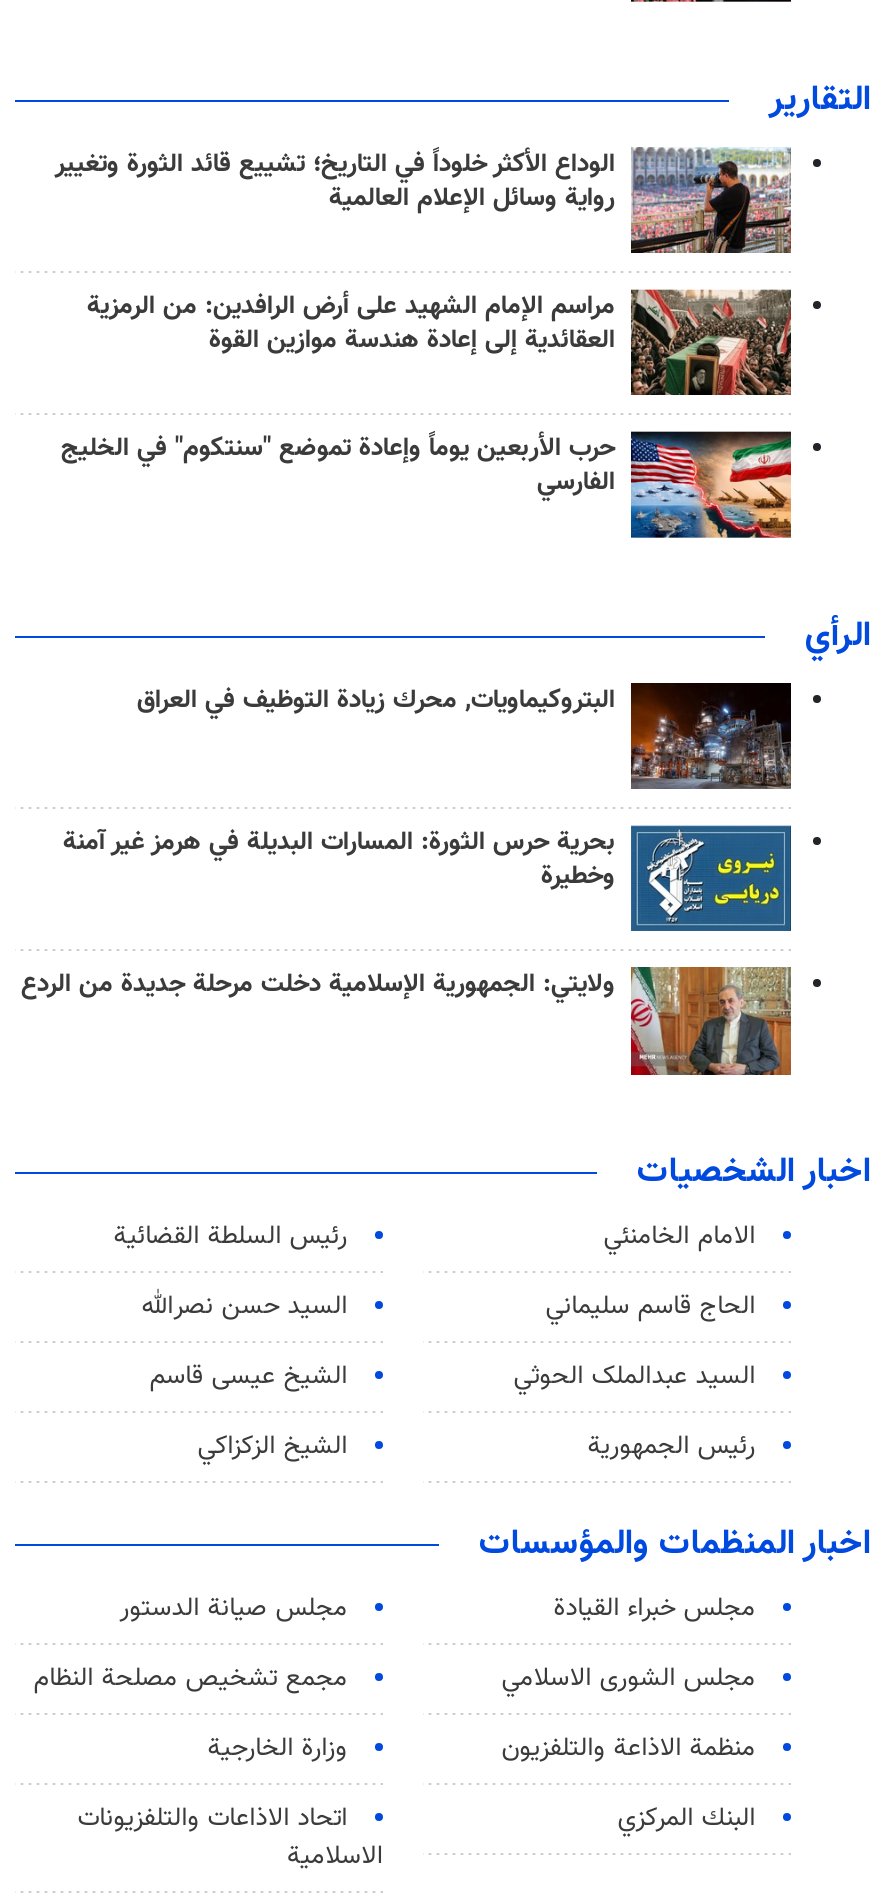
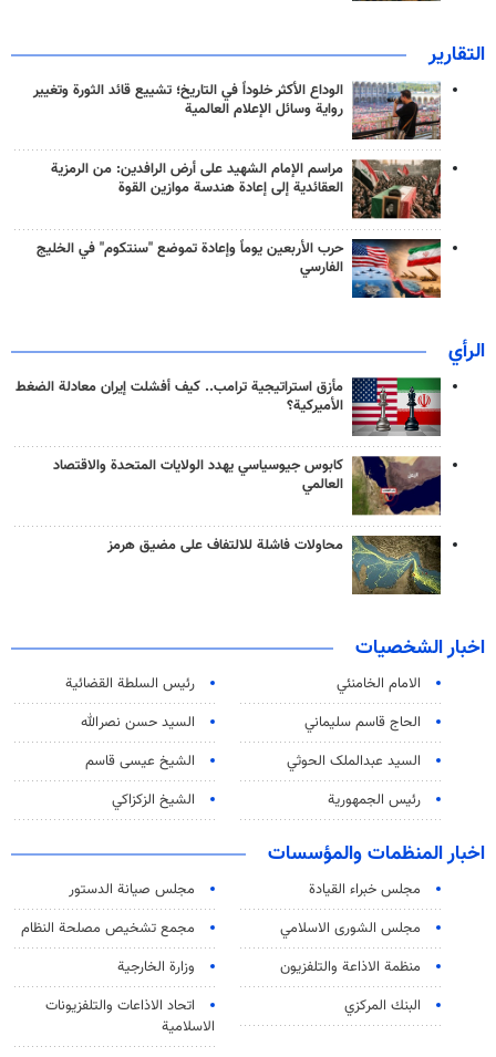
- [image]
- البتروكيماويات, محرك زيادة التوظيف في العراق
+ [image]
+ مأزق استراتيجية ترامب.. كيف أفشلت إيران معادلة الضغط
+ الأميركية؟

- [image]
- بحرية حرس الثورة: المسارات البديلة في هرمز غير آمنة
- وخطيرة
+ [image]
+ كابوس جيوسياسي يهدد الولايات المتحدة والاقتصاد
+ العالمي

- [image]
- ولايتي: الجمهورية الإسلامية دخلت مرحلة جديدة من الردع
+ [image]
+ محاولات فاشلة للالتفاف على مضيق هرمز
